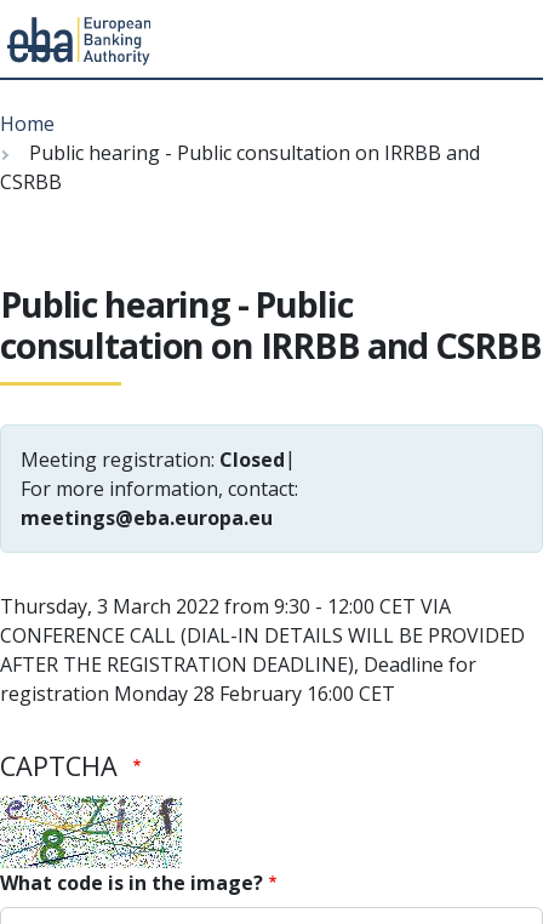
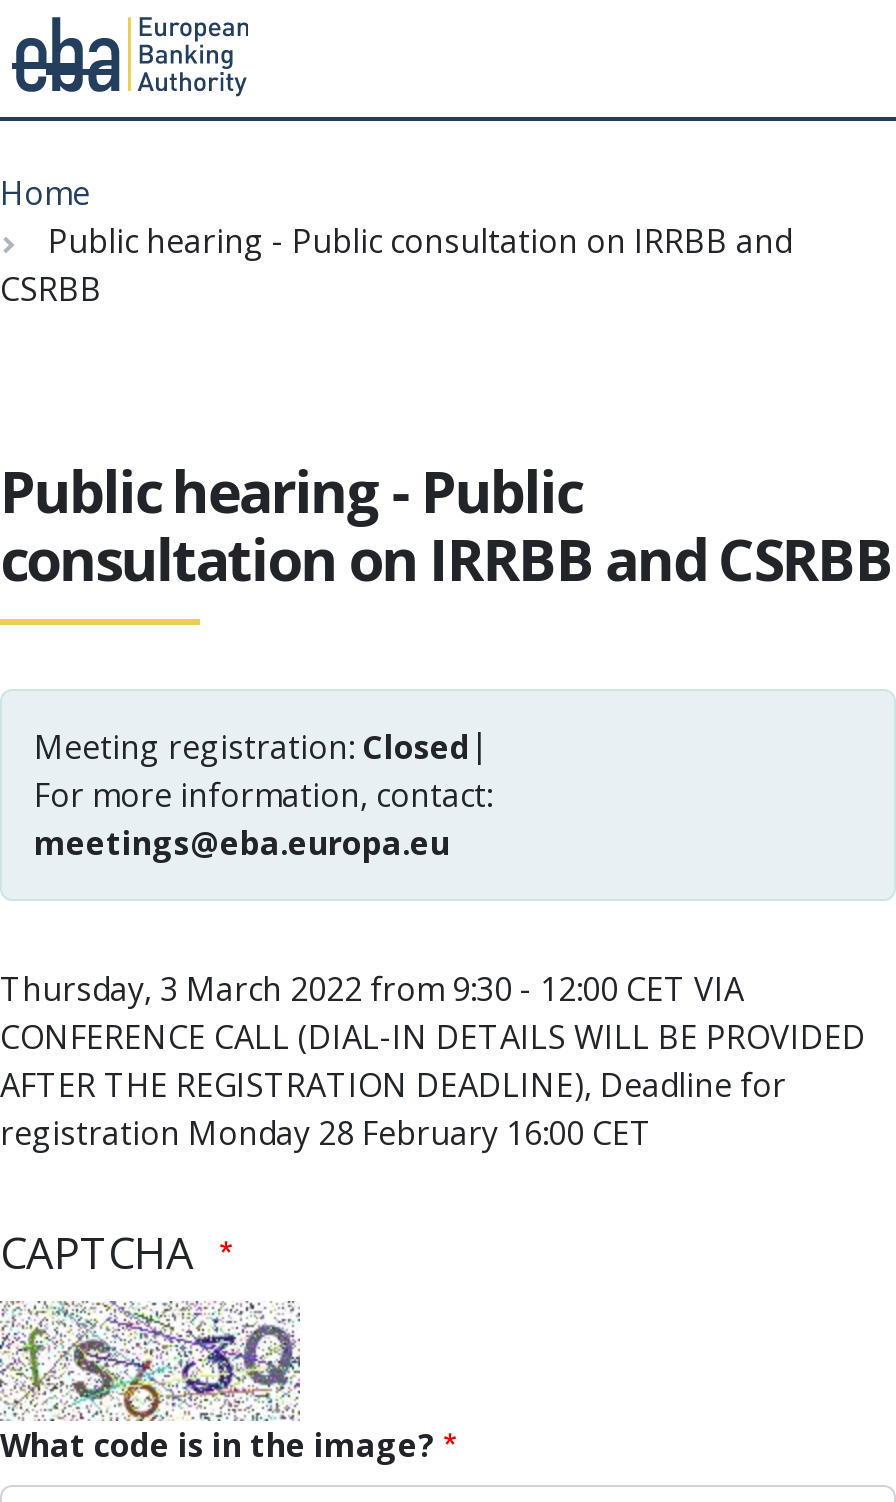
- [image]
+ [image]
